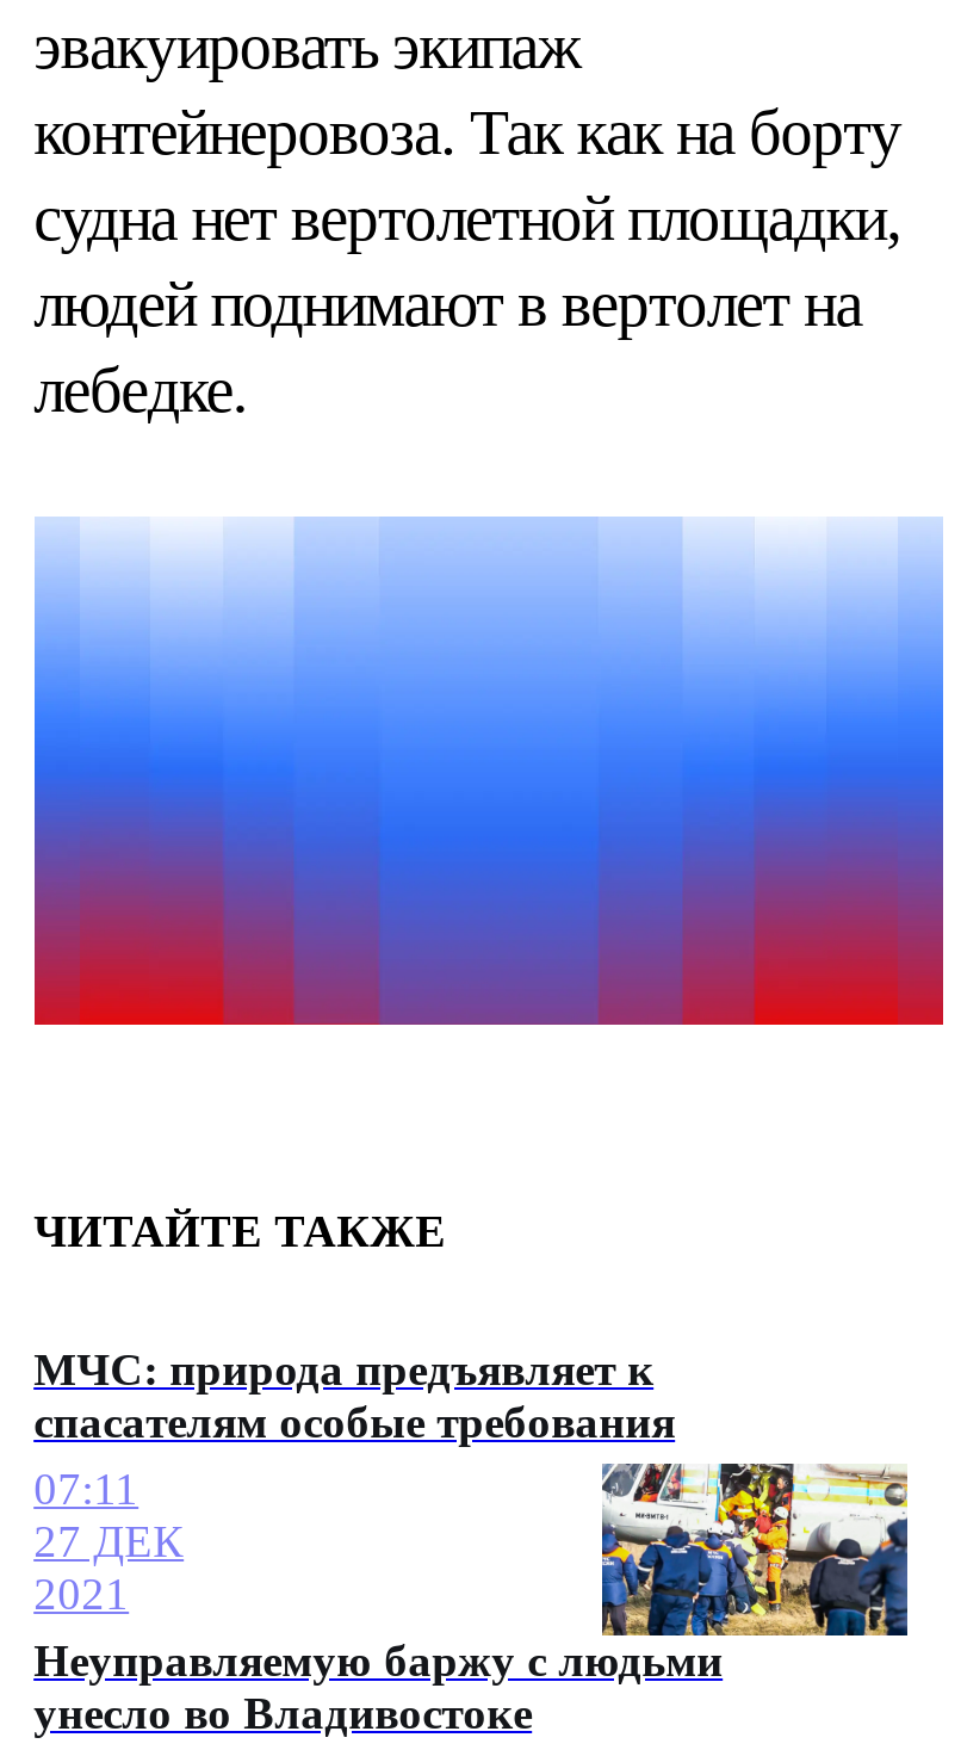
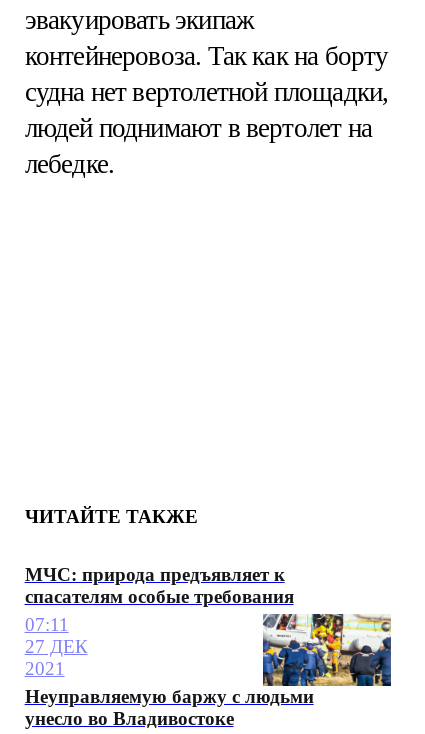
- [image]
